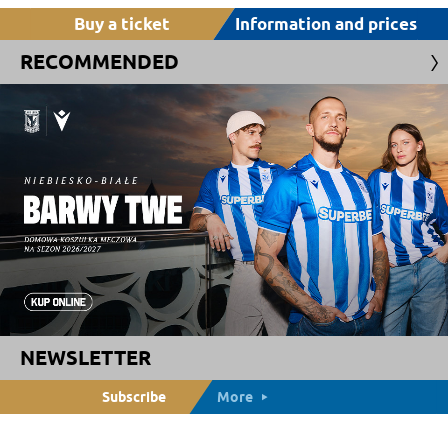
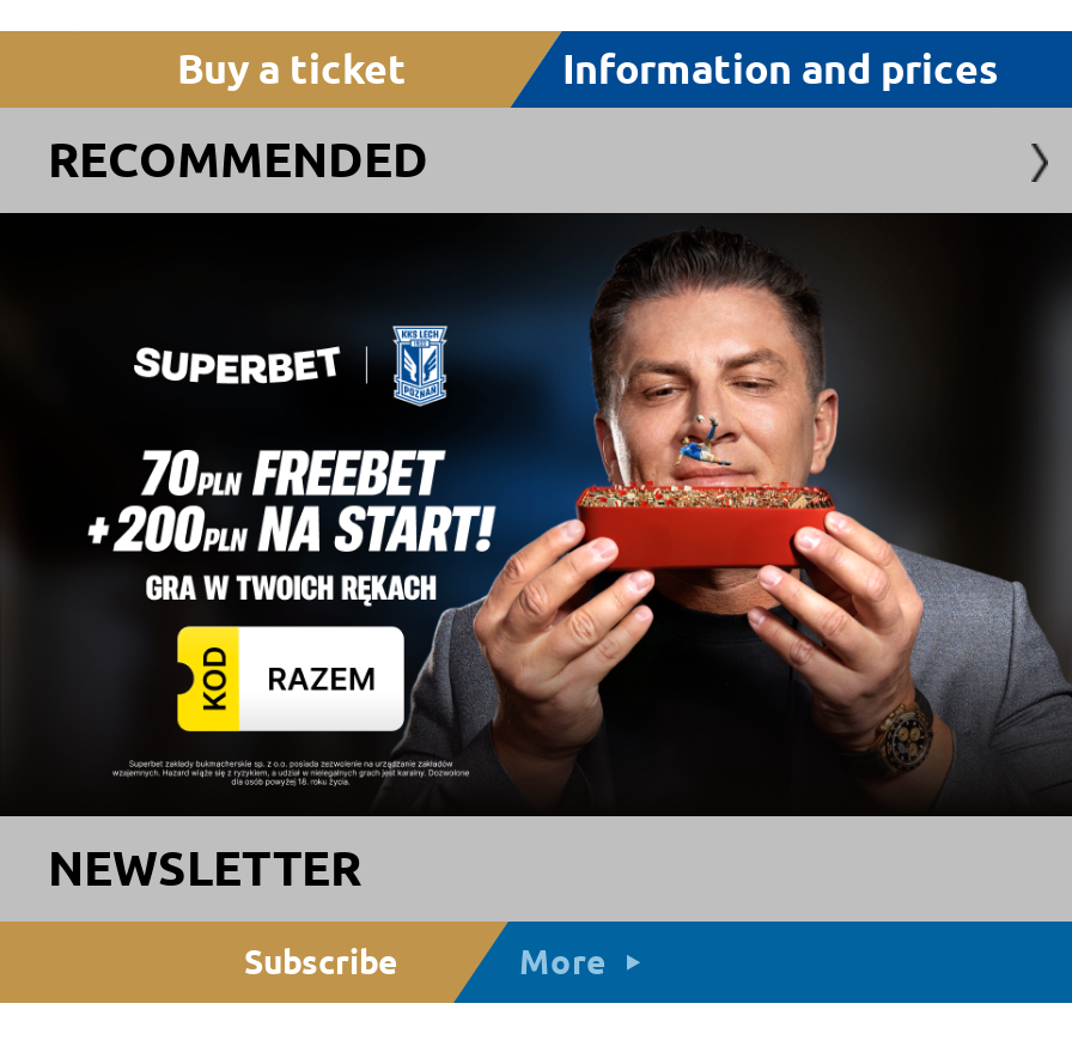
- [image]
+ [image]
